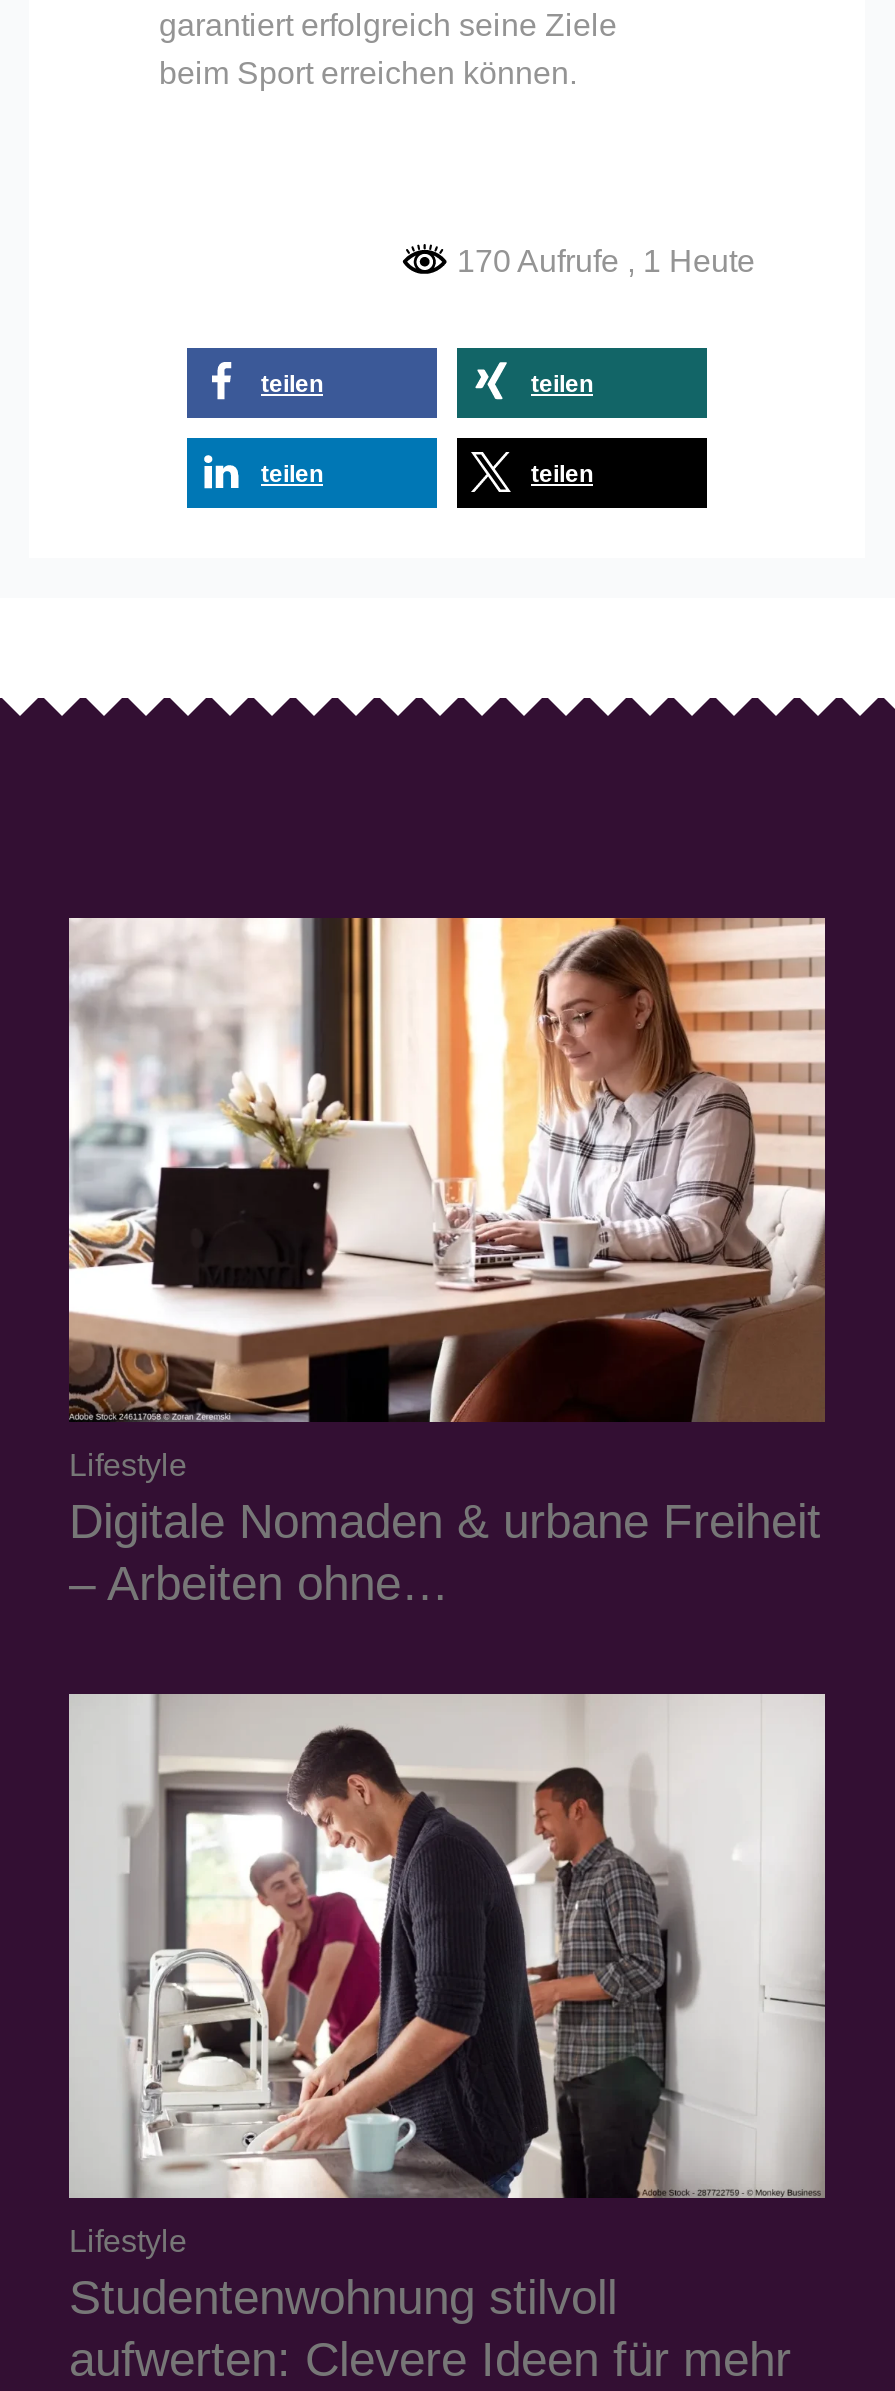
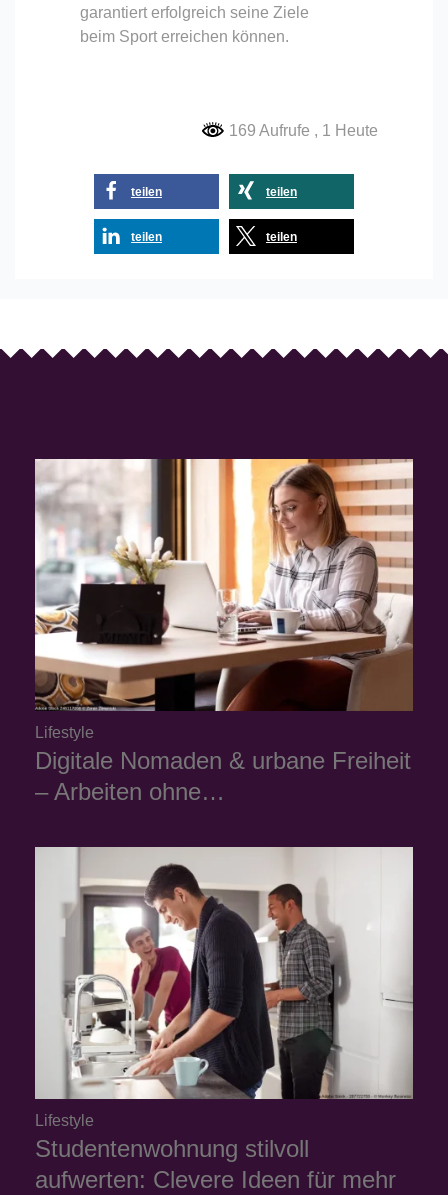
- 170 Aufrufe, 1 Heute
+ 169 Aufrufe, 1 Heute
